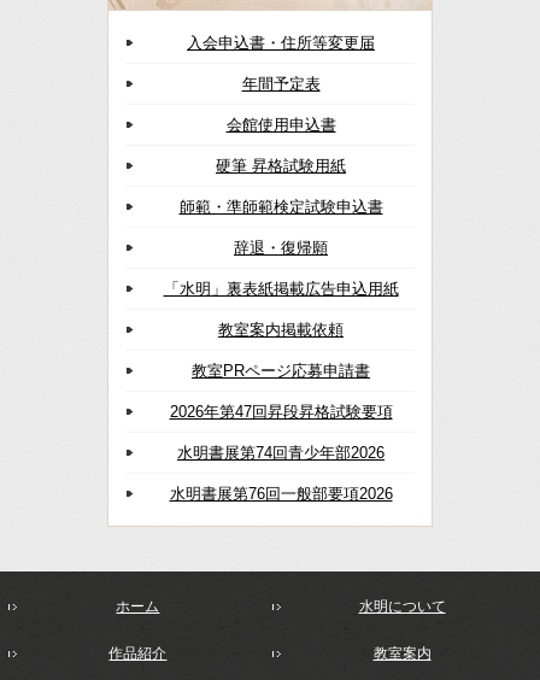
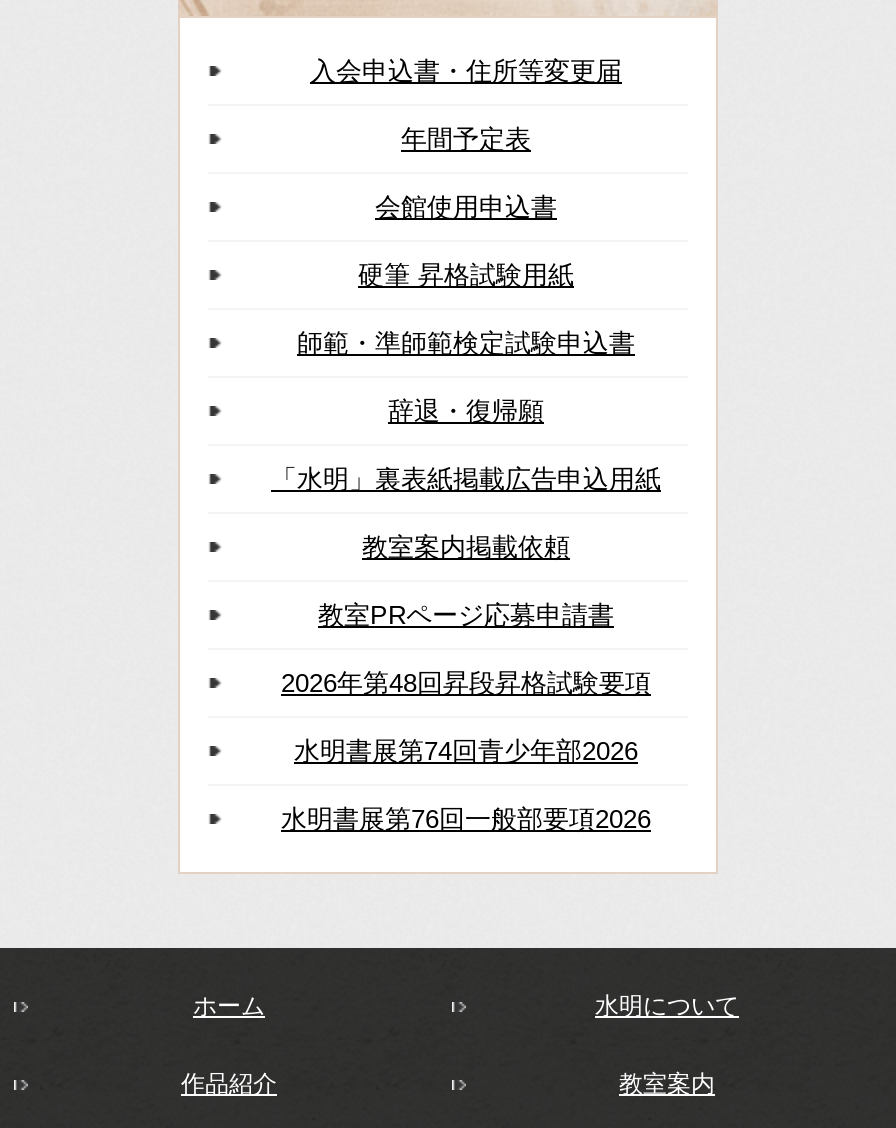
- 2026年第47回昇段昇格試験要項
+ 2026年第48回昇段昇格試験要項
